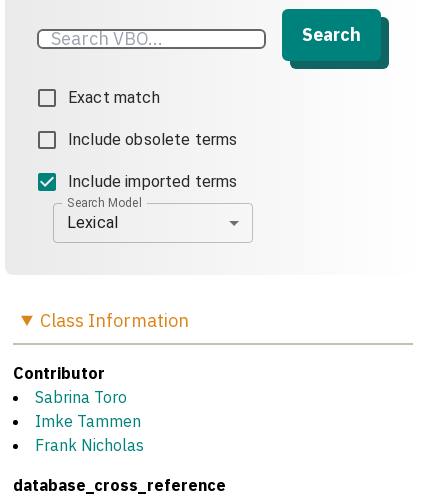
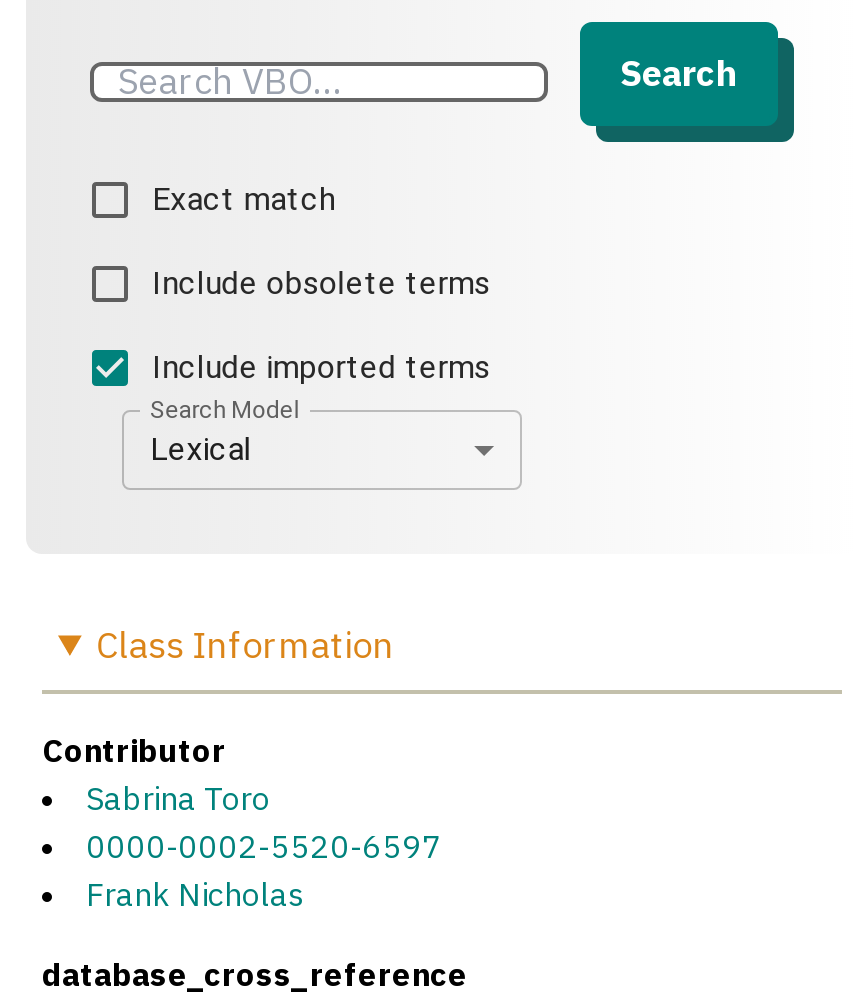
- Imke Tammen
+ 0000-0002-5520-6597
